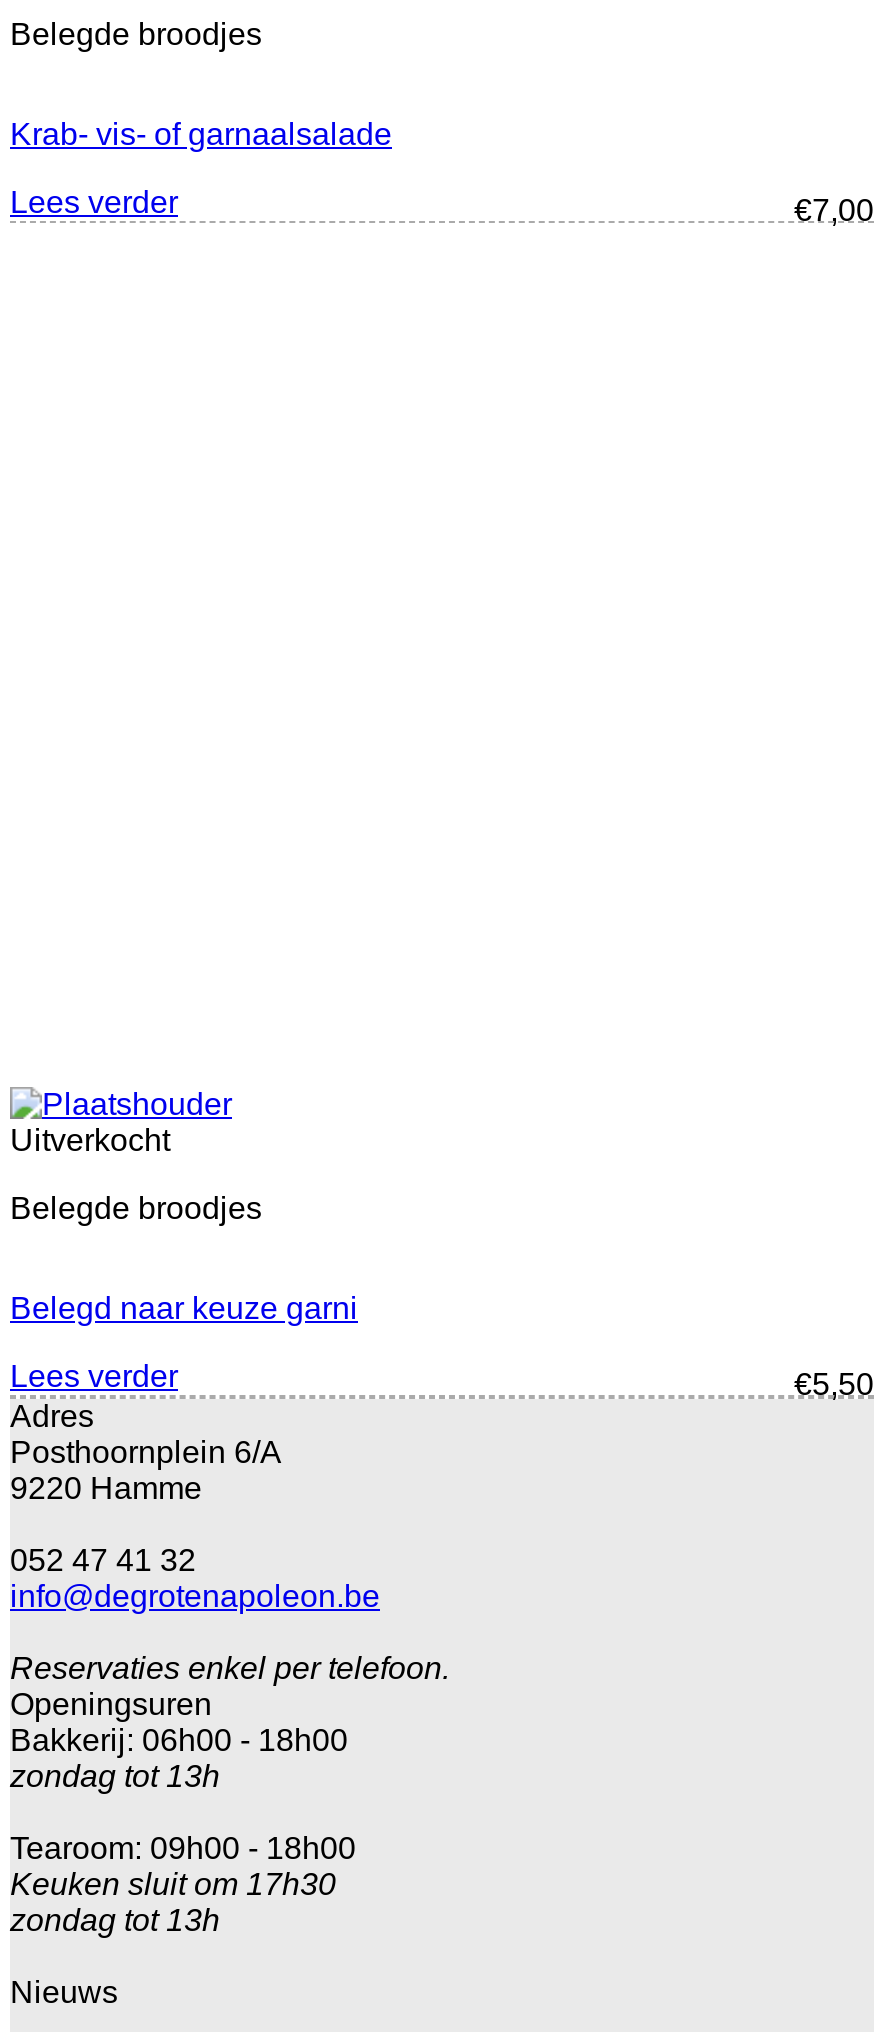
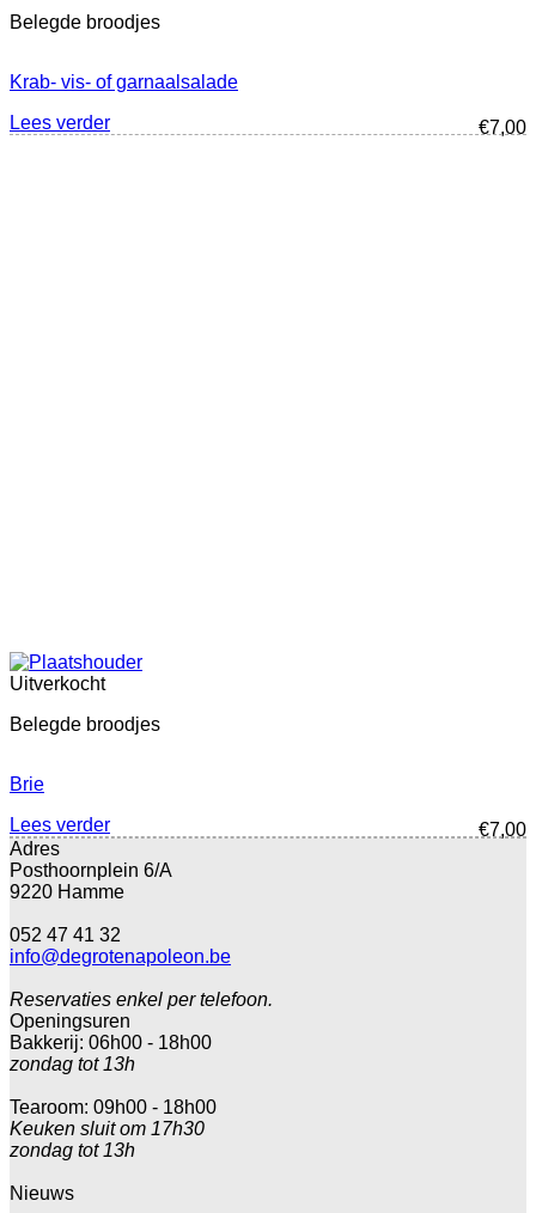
- Belegd naar keuze garni
+ Brie

- €5,50
+ €7,00
